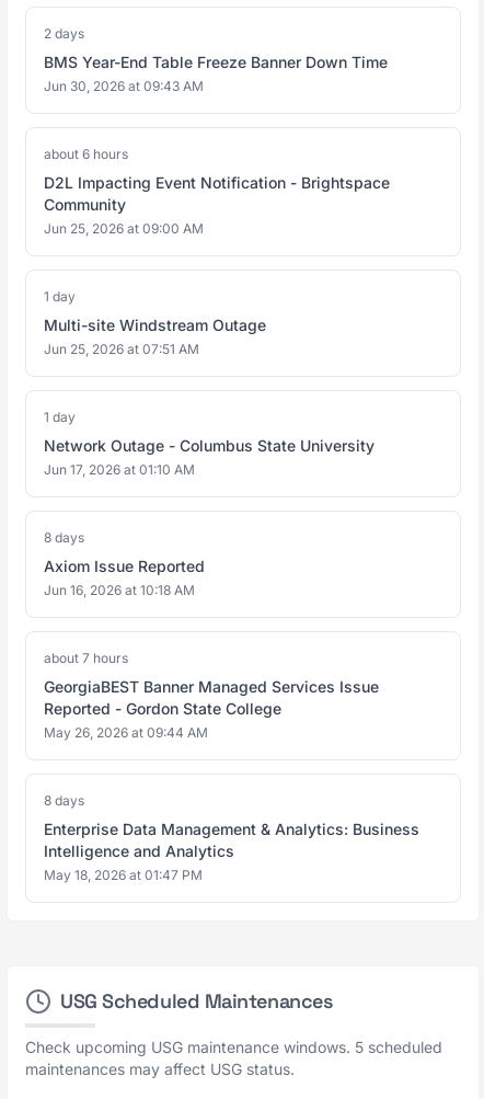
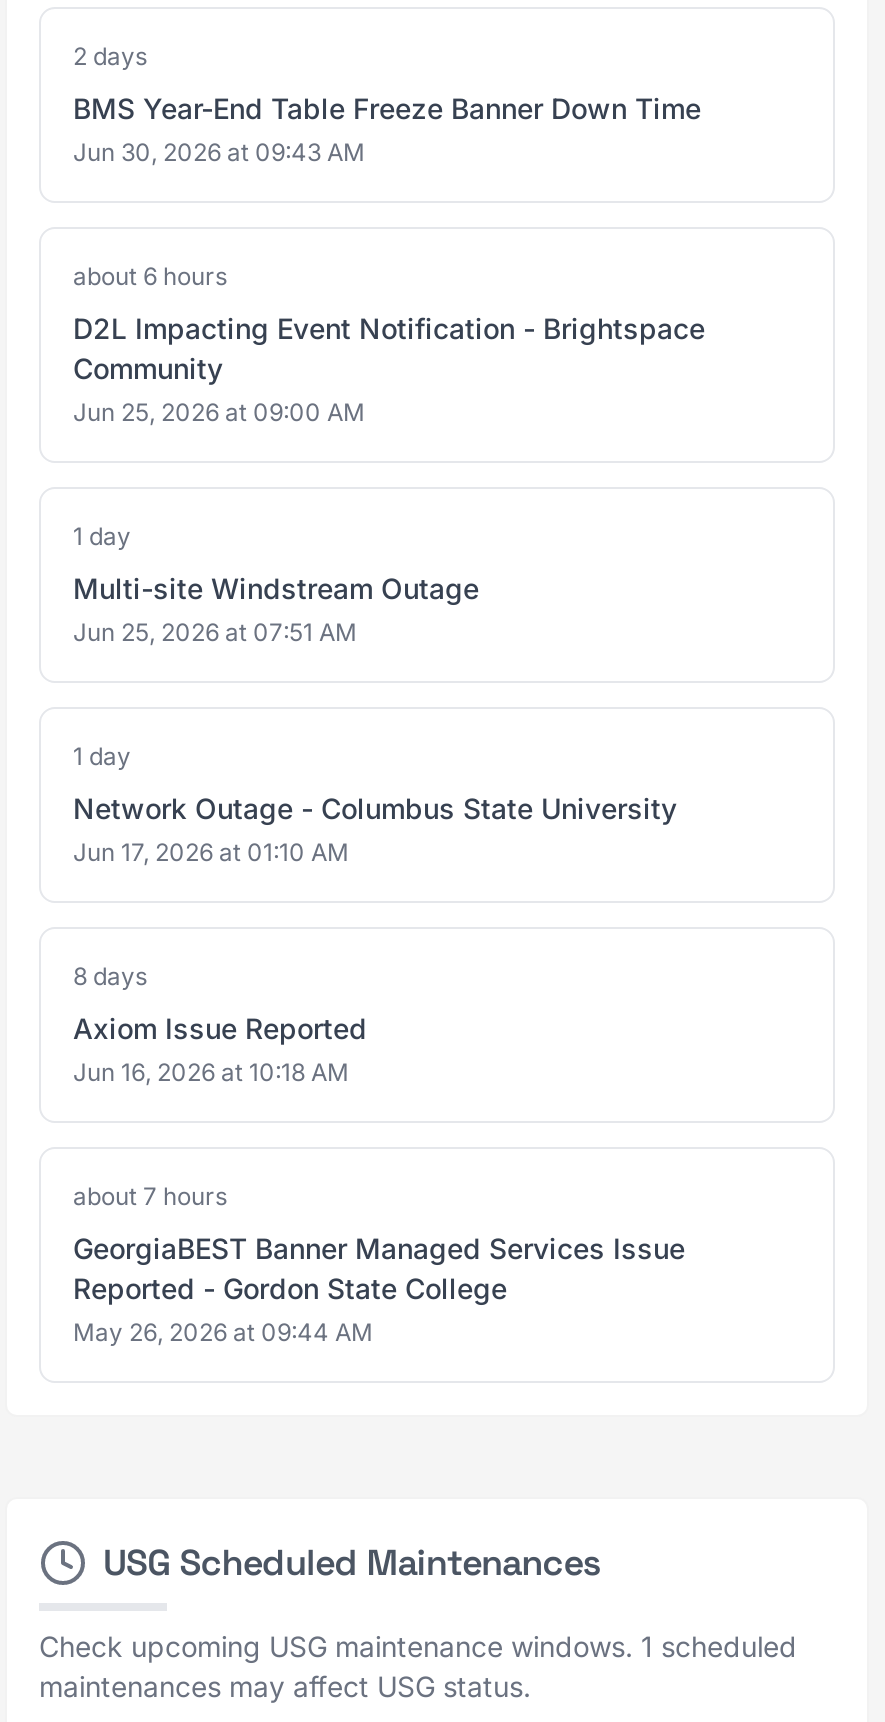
- 8 days
- Enterprise Data Management & Analytics: Business
- Intelligence and Analytics
- May 18, 2026 at 01:47 PM

- Check upcoming USG maintenance windows. 5 scheduled
+ Check upcoming USG maintenance windows. 1 scheduled
